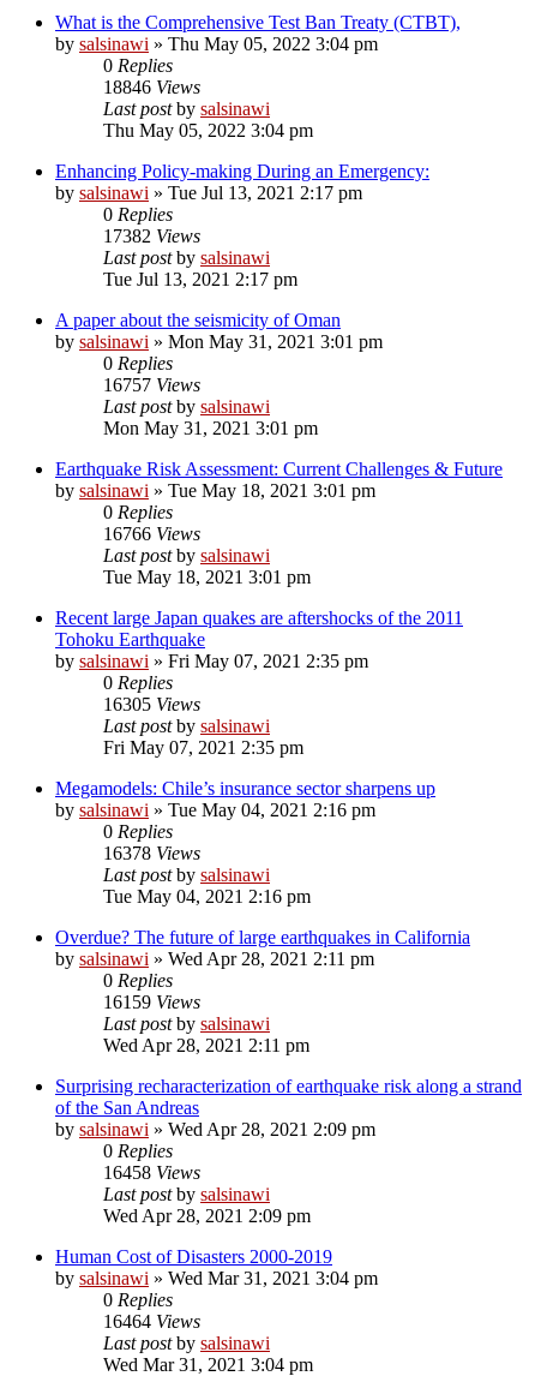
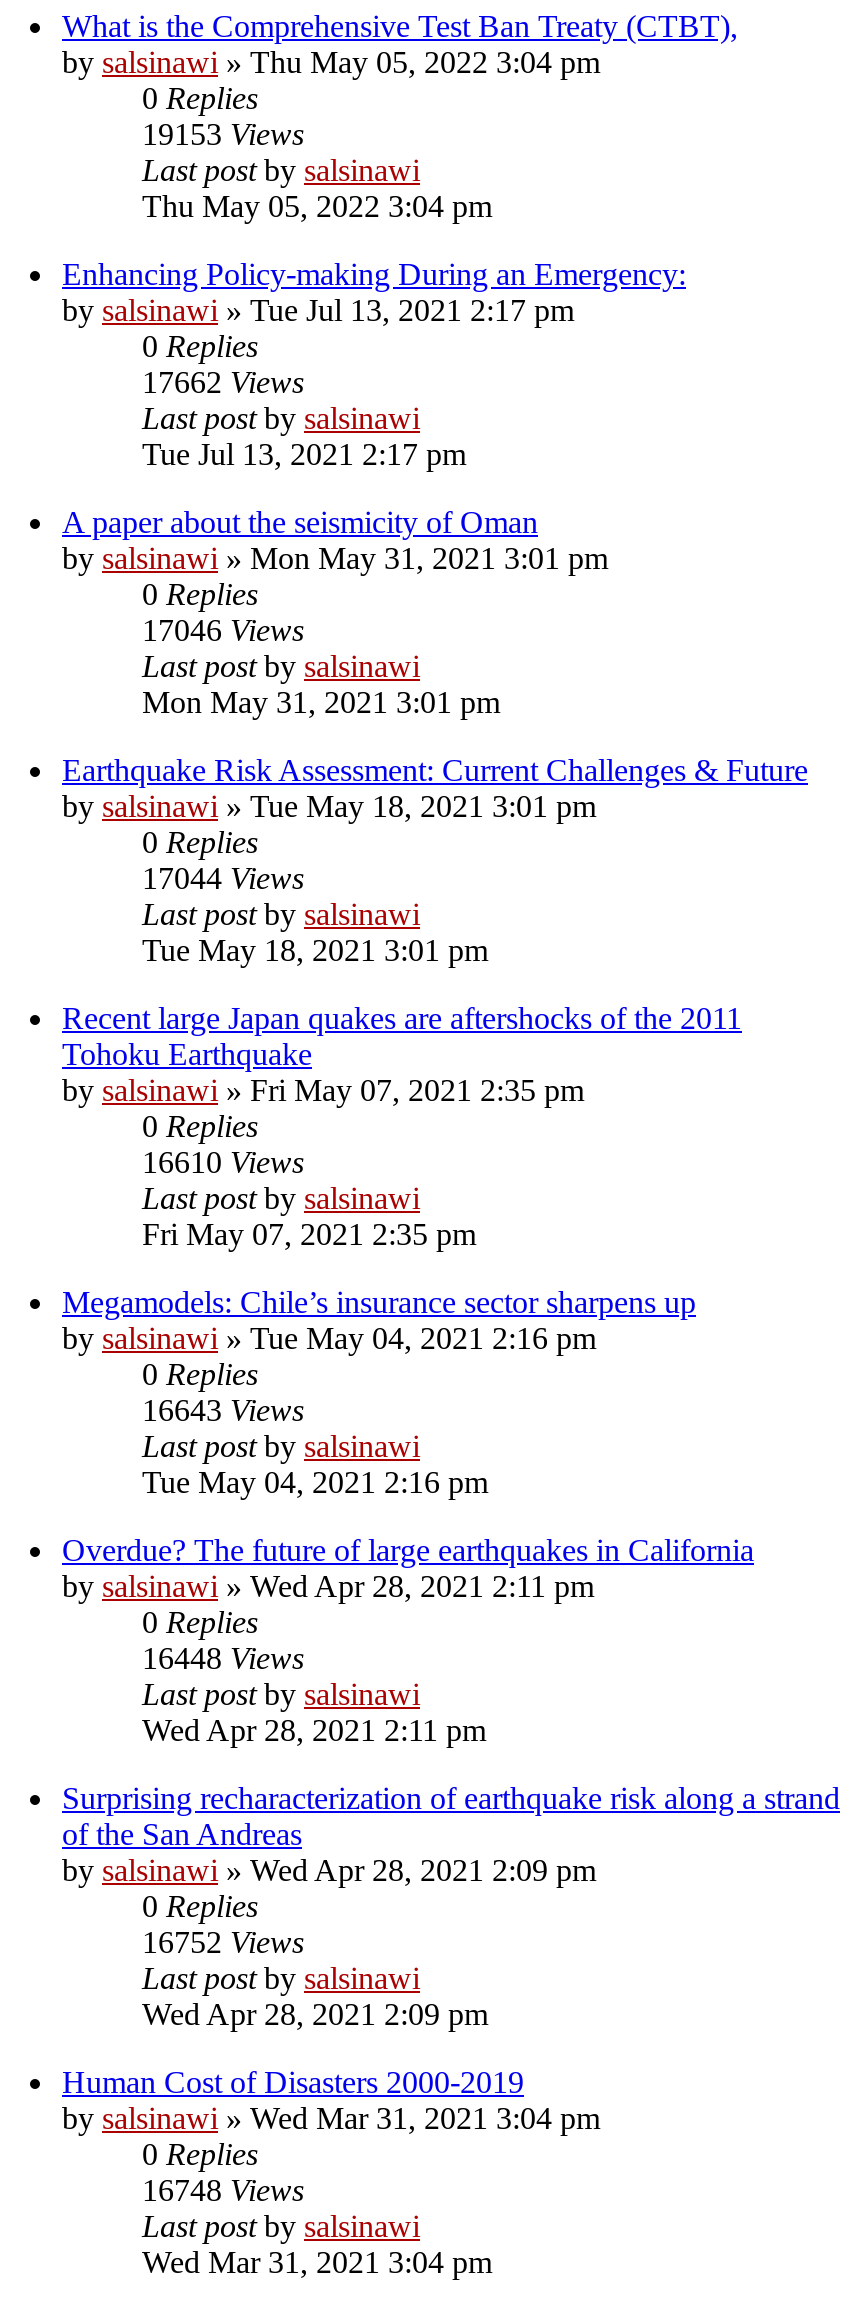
- 18846 Views
+ 19153 Views

- 17382 Views
+ 17662 Views

- 16757 Views
+ 17046 Views

- 16766 Views
+ 17044 Views

- 16305 Views
+ 16610 Views

- 16378 Views
+ 16643 Views

- 16159 Views
+ 16448 Views

- 16458 Views
+ 16752 Views

- 16464 Views
+ 16748 Views
